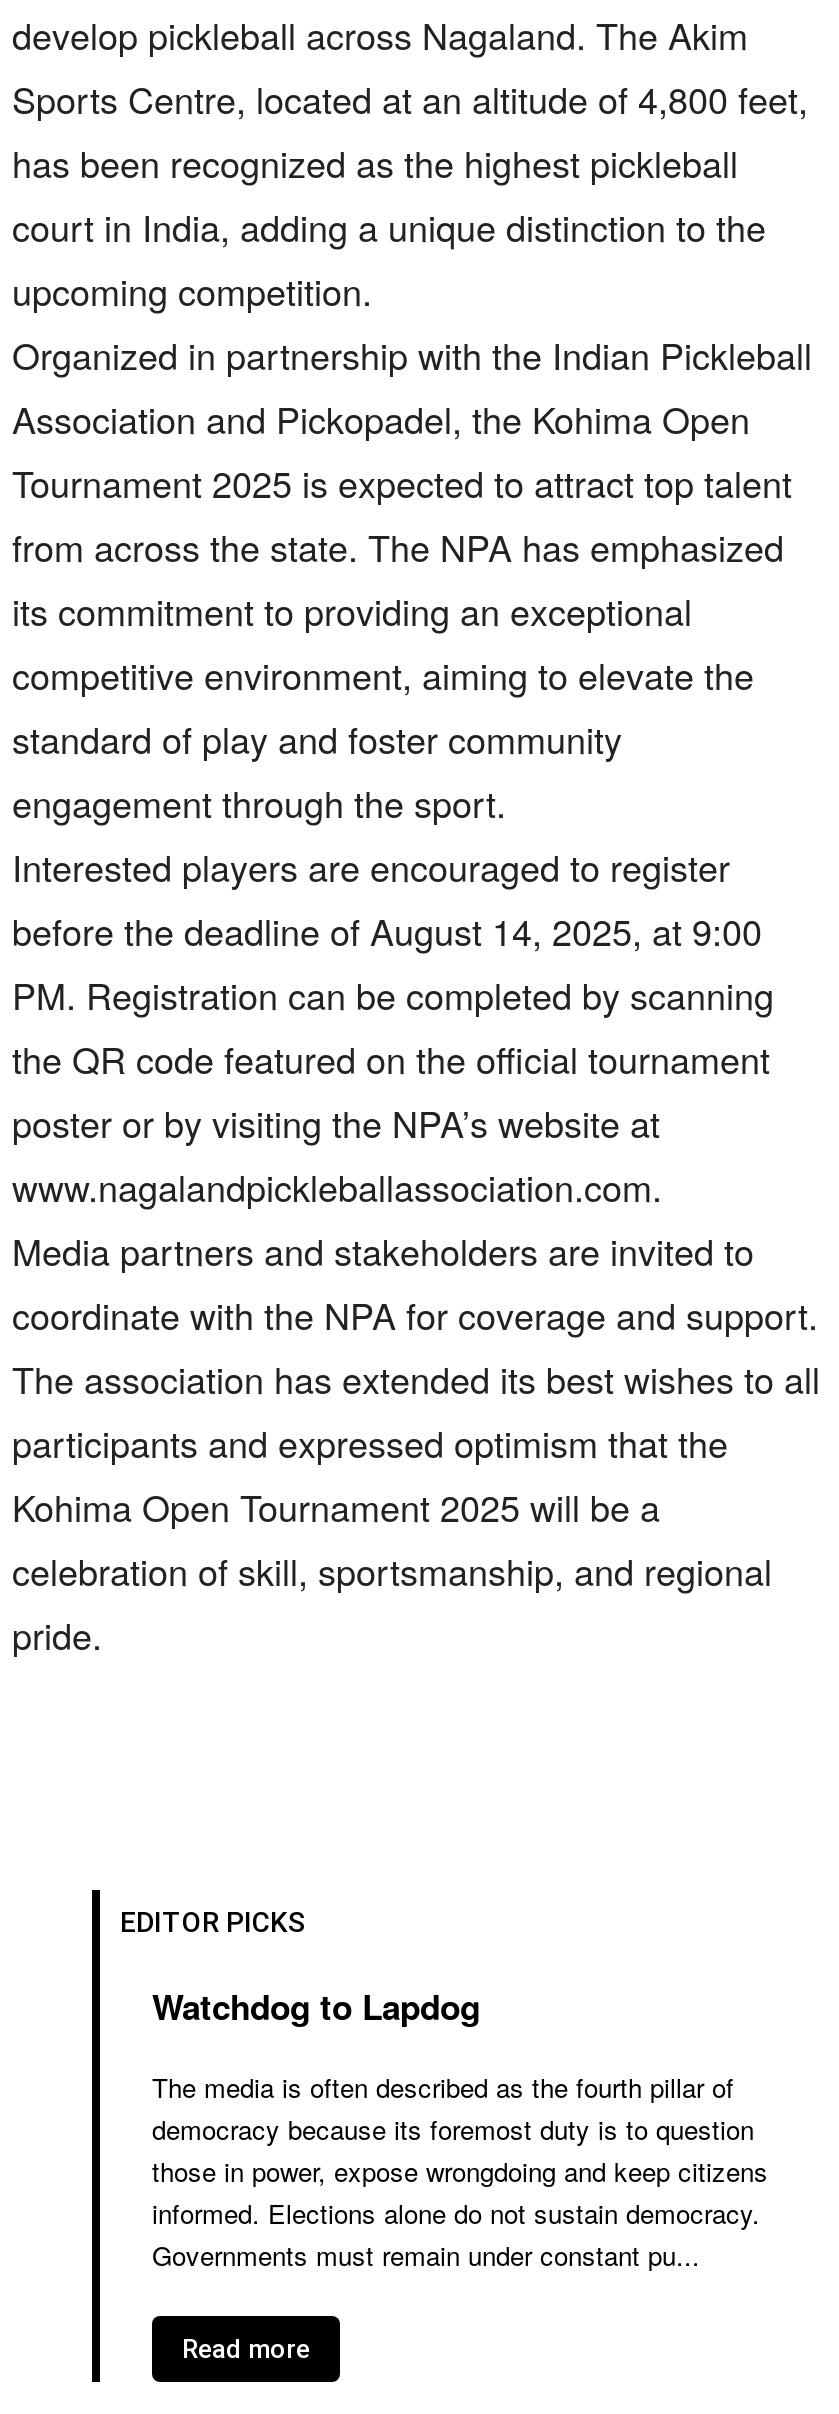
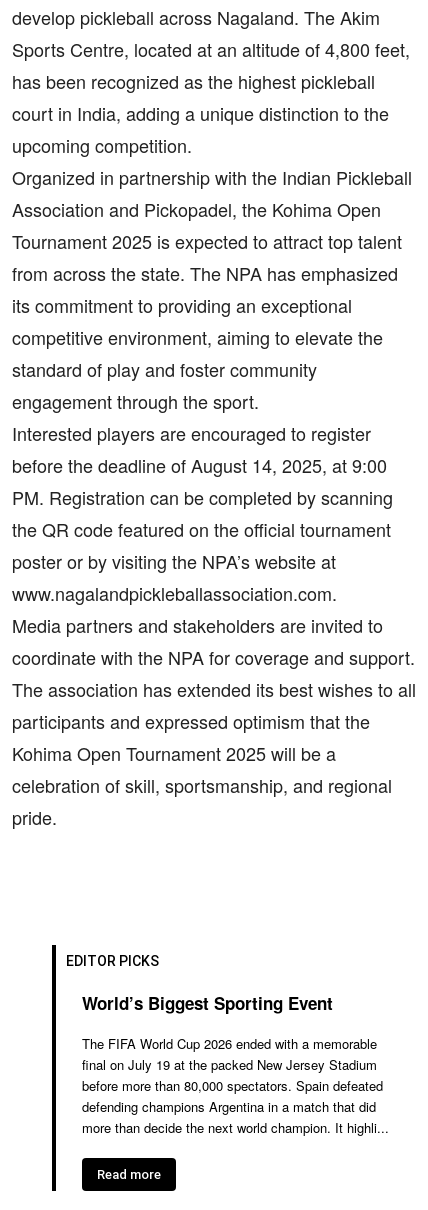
- Watchdog to Lapdog
+ World’s Biggest Sporting Event

- The media is often described as the fourth pillar of
- democracy because its foremost duty is to question
- those in power, expose wrongdoing and keep citizens
- informed. Elections alone do not sustain democracy.
- Governments must remain under constant pu...
+ The FIFA World Cup 2026 ended with a memorable
+ final on July 19 at the packed New Jersey Stadium
+ before more than 80,000 spectators. Spain defeated
+ defending champions Argentina in a match that did
+ more than decide the next world champion. It highli...
